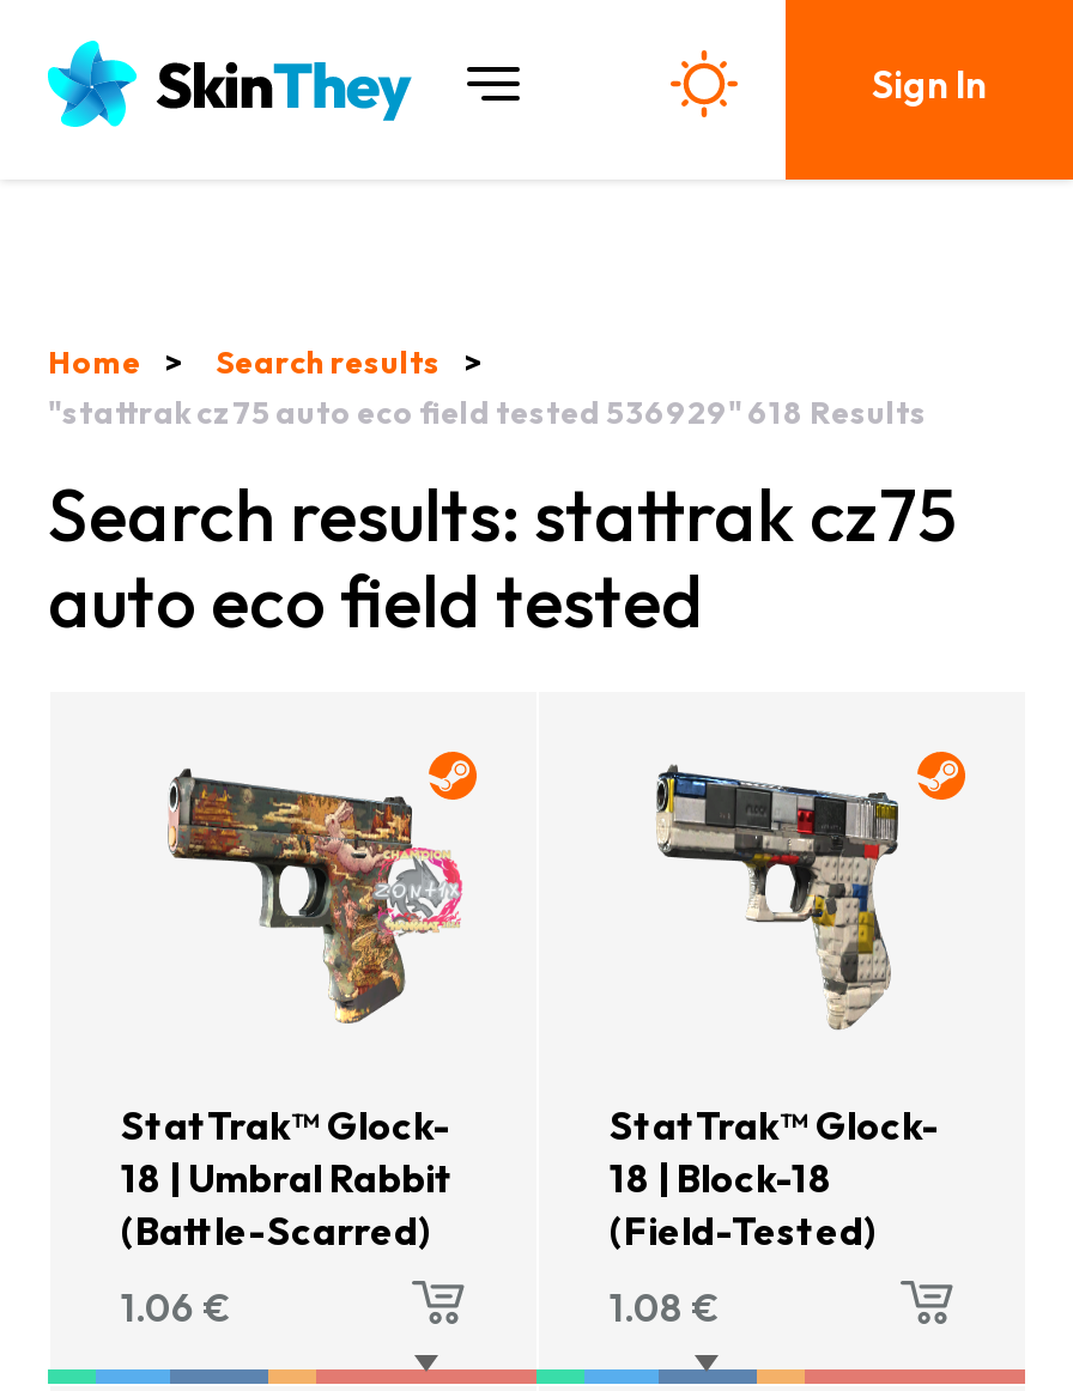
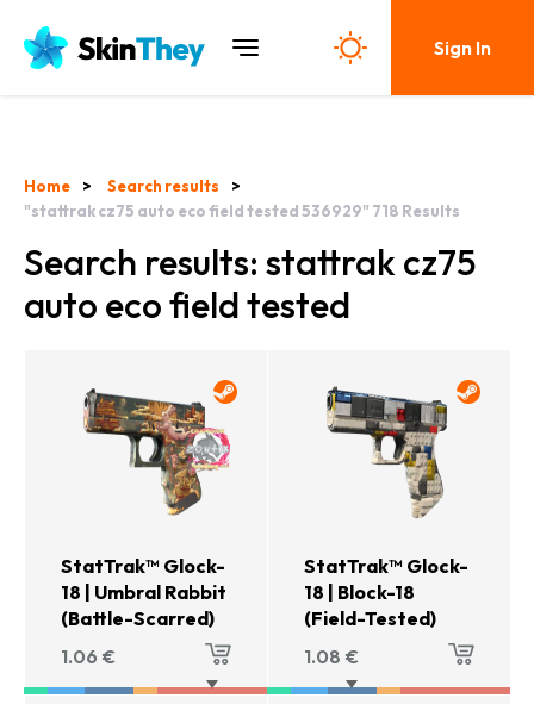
- "stattrak cz75 auto eco field tested 536929" 618 Results
+ "stattrak cz75 auto eco field tested 536929" 718 Results
